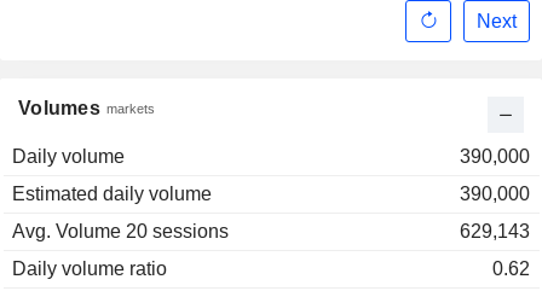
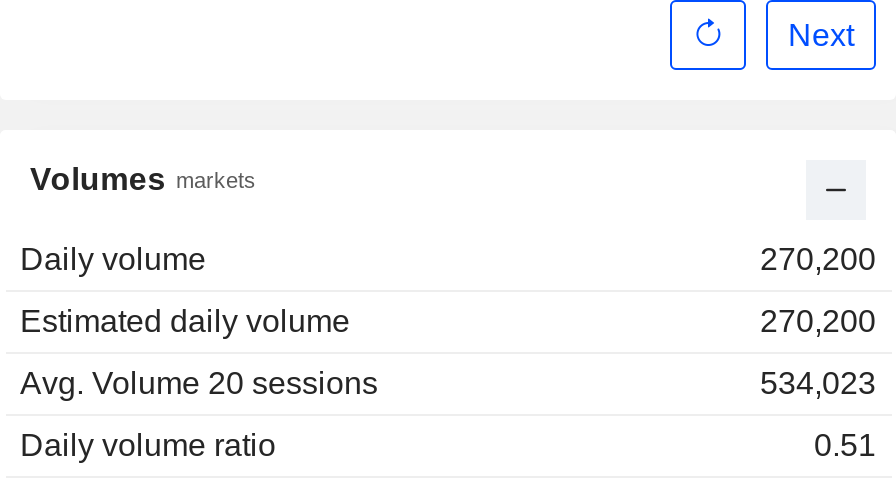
- 390,000
+ 270,200

- 390,000
+ 270,200

- 629,143
+ 534,023

- 0.62
+ 0.51
